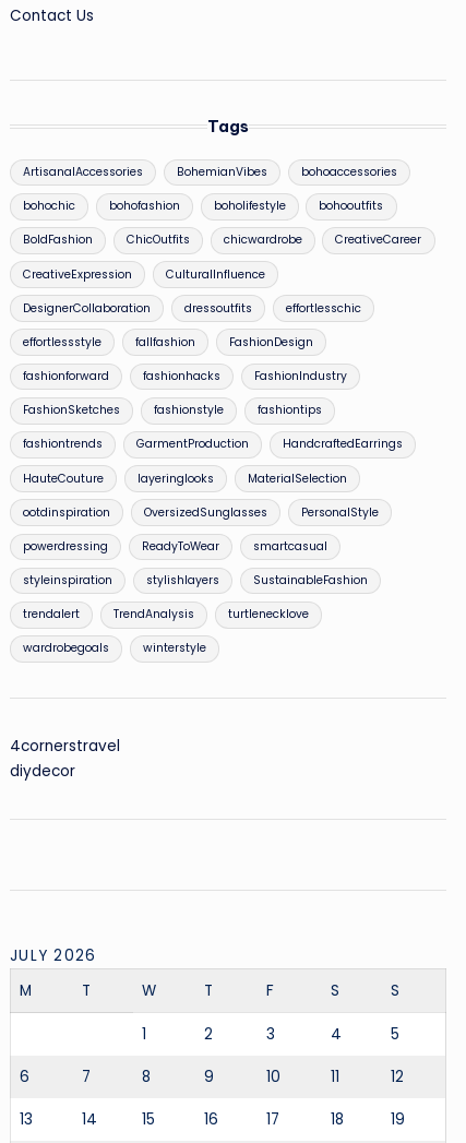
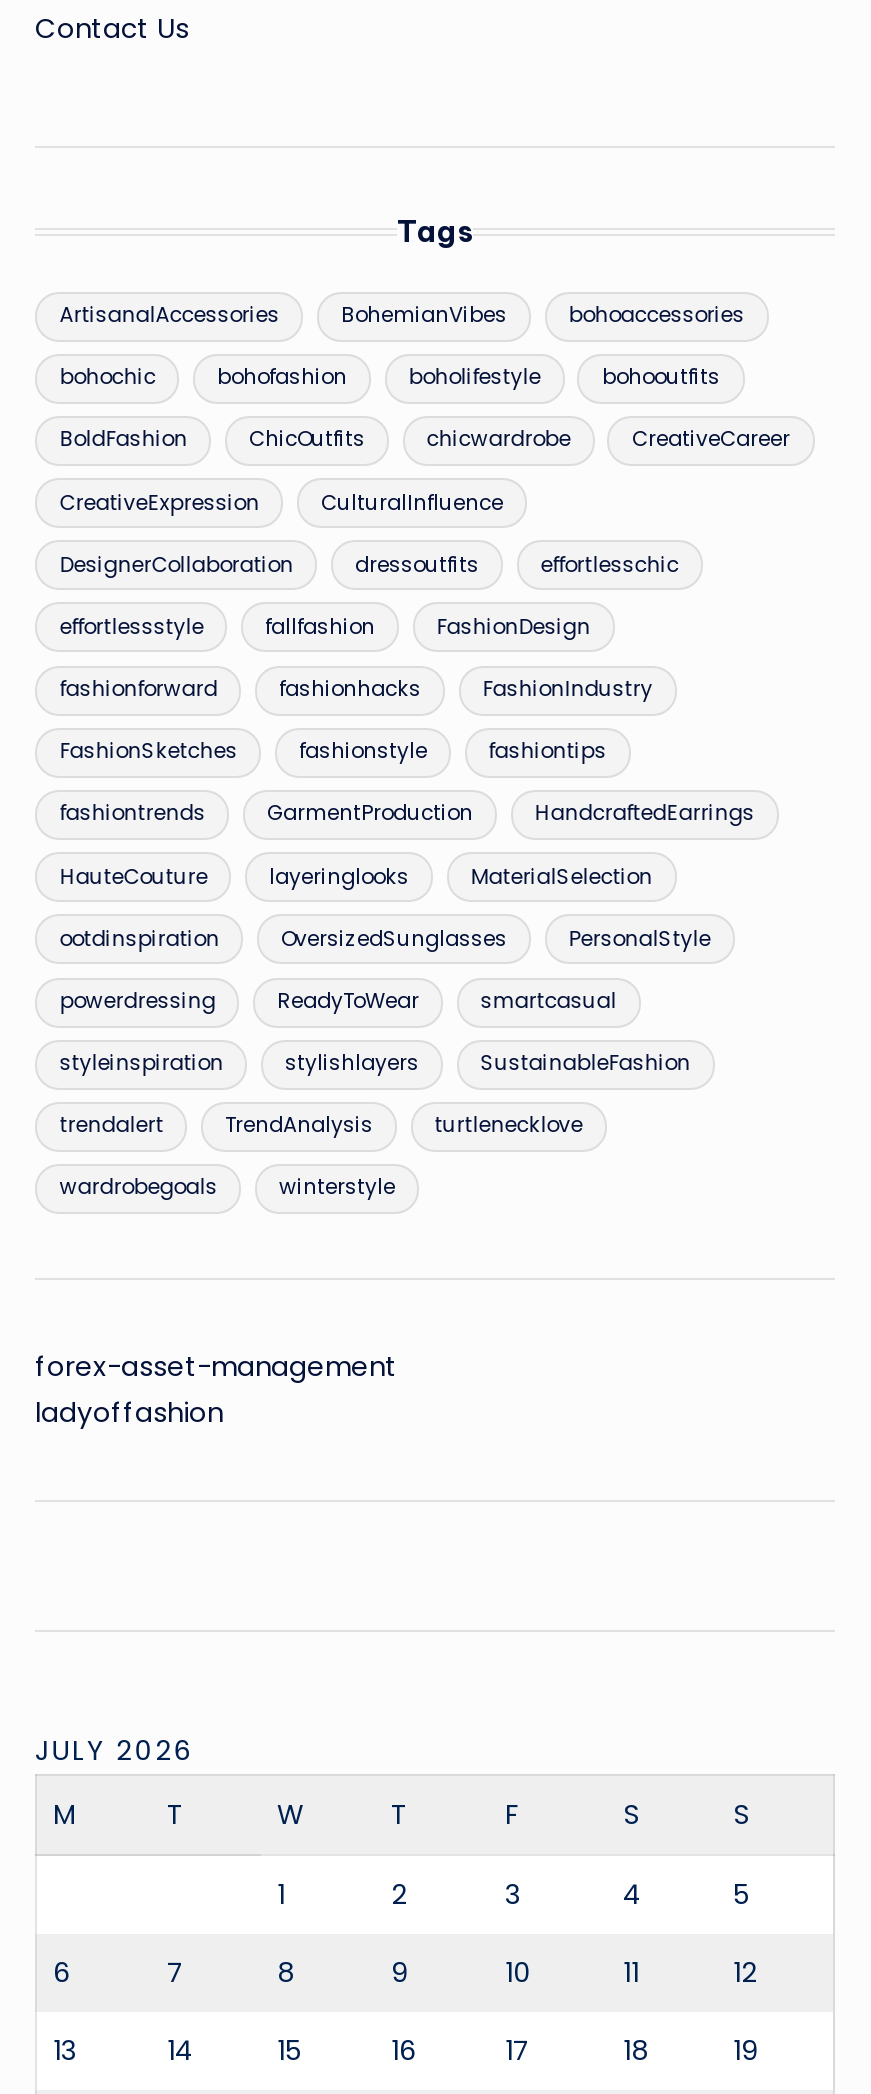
- 4cornerstravel
- diydecor
+ forex-asset-management
+ ladyoffashion
